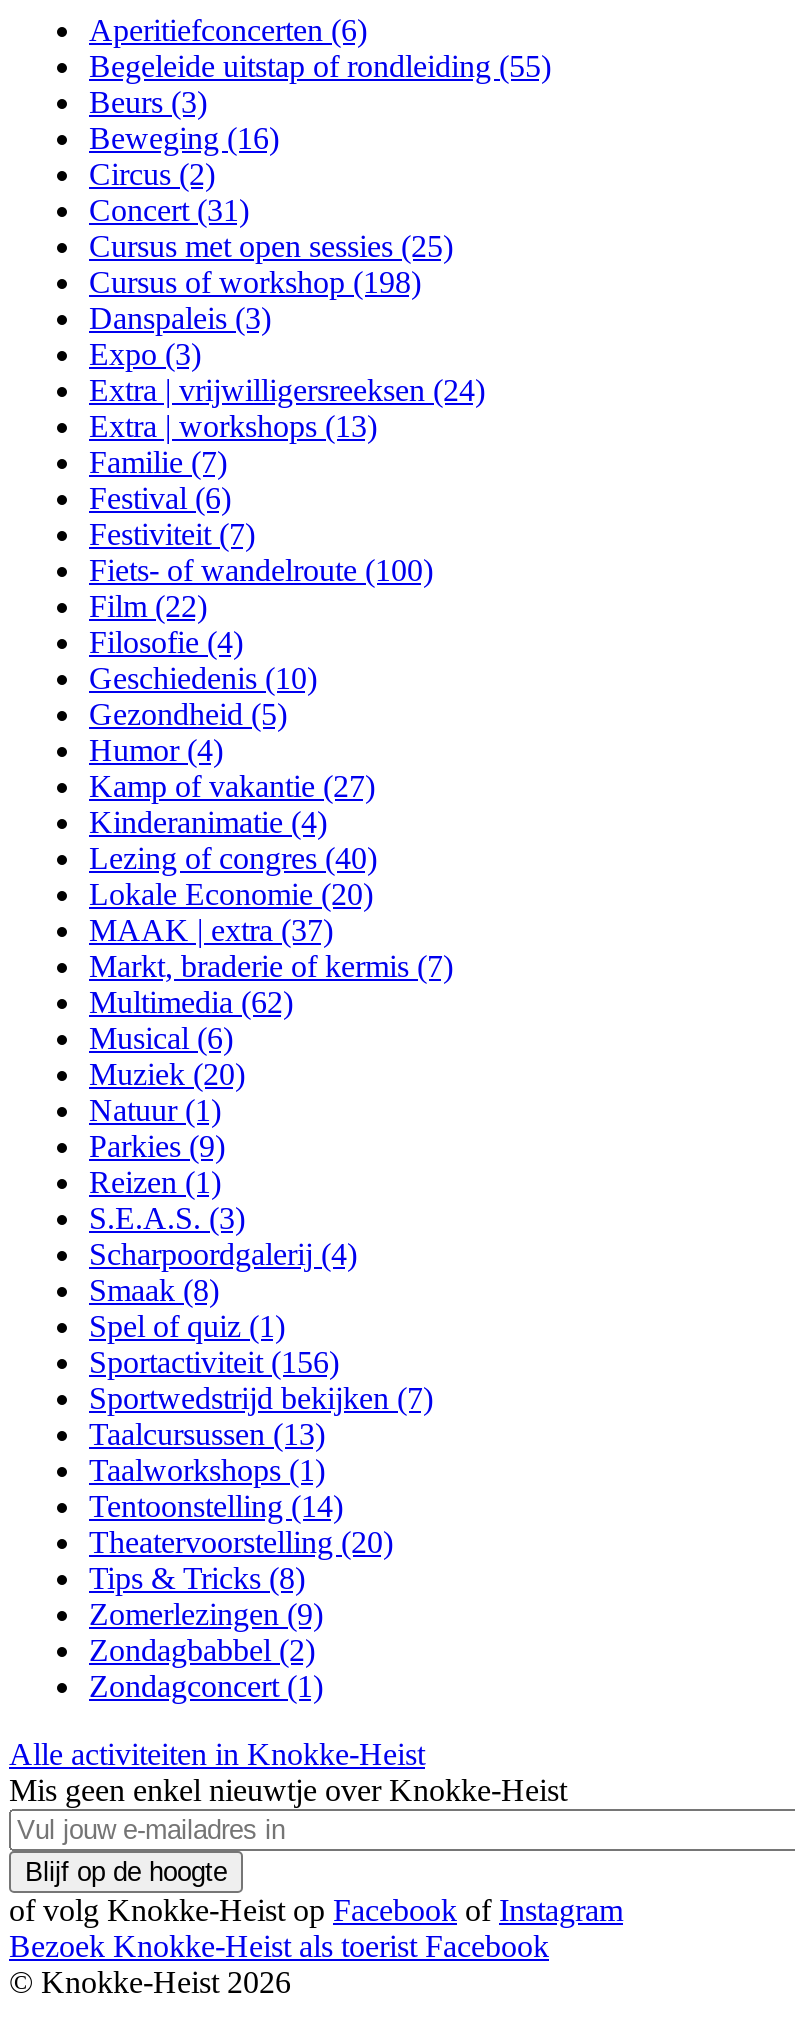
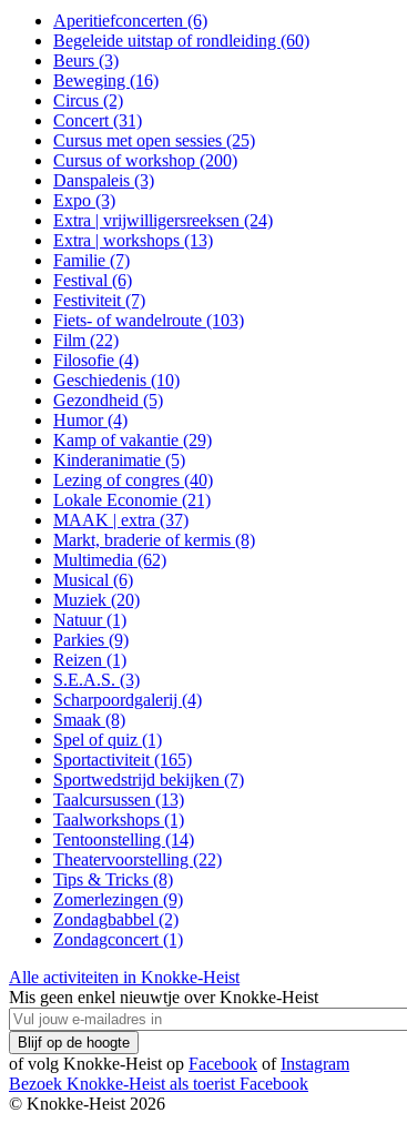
- Begeleide uitstap of rondleiding (55)
+ Begeleide uitstap of rondleiding (60)

- Cursus of workshop (198)
+ Cursus of workshop (200)

- Fiets- of wandelroute (100)
+ Fiets- of wandelroute (103)

- Kamp of vakantie (27)
+ Kamp of vakantie (29)

- Kinderanimatie (4)
+ Kinderanimatie (5)

- Lokale Economie (20)
+ Lokale Economie (21)

- Markt, braderie of kermis (7)
+ Markt, braderie of kermis (8)

- Sportactiviteit (156)
+ Sportactiviteit (165)

- Theatervoorstelling (20)
+ Theatervoorstelling (22)
